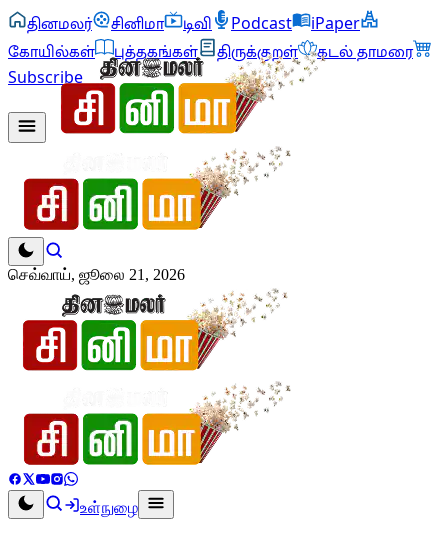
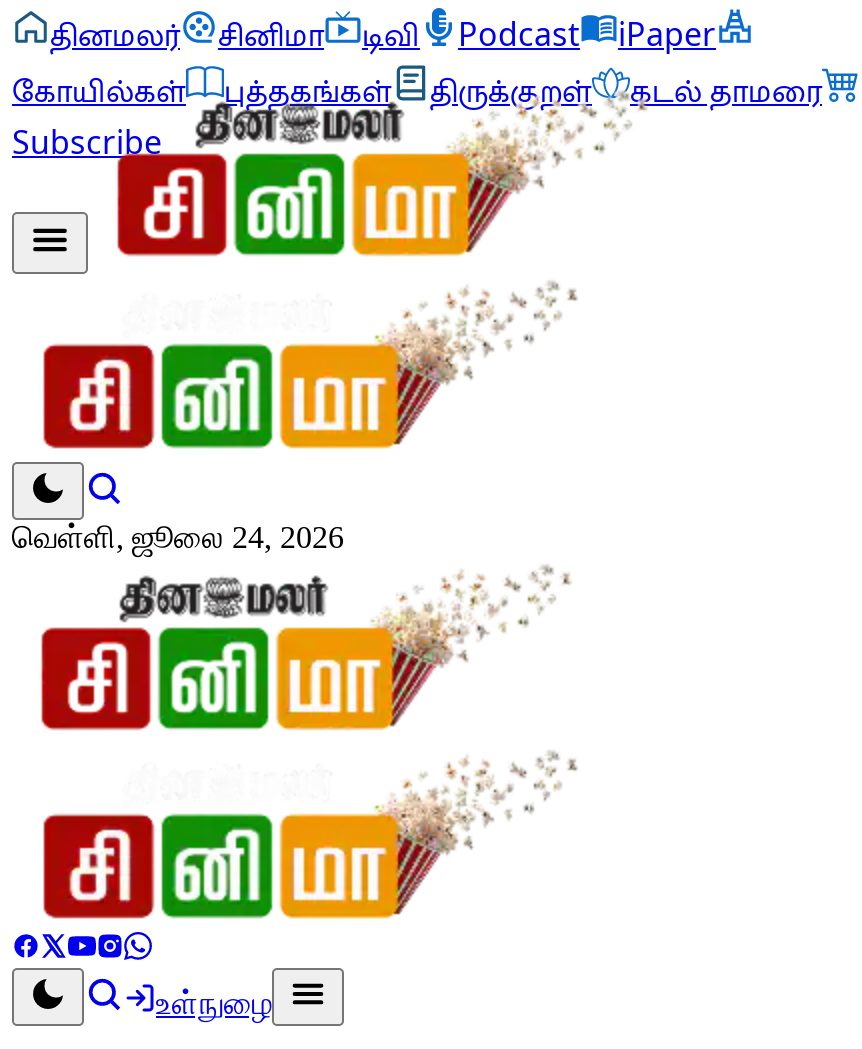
- செவ்வாய், ஜூலை 21, 2026
+ வெள்ளி, ஜூலை 24, 2026
